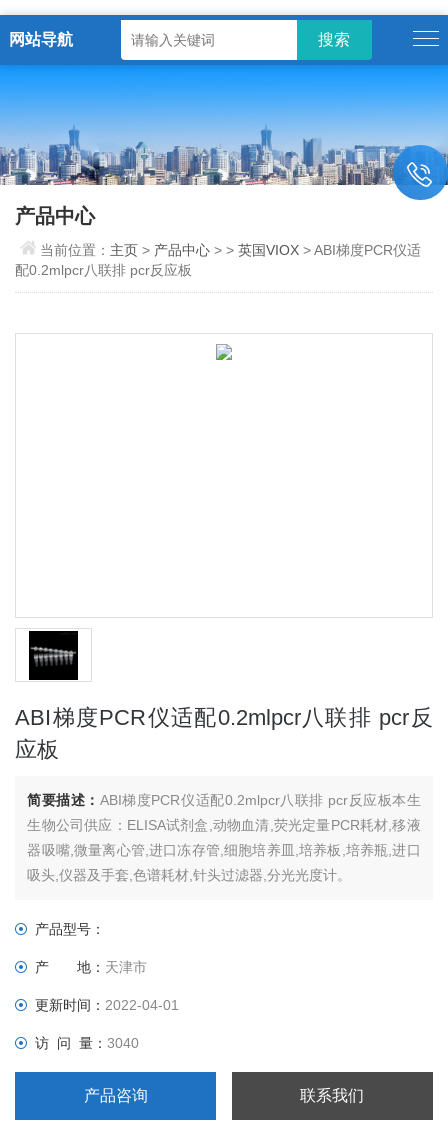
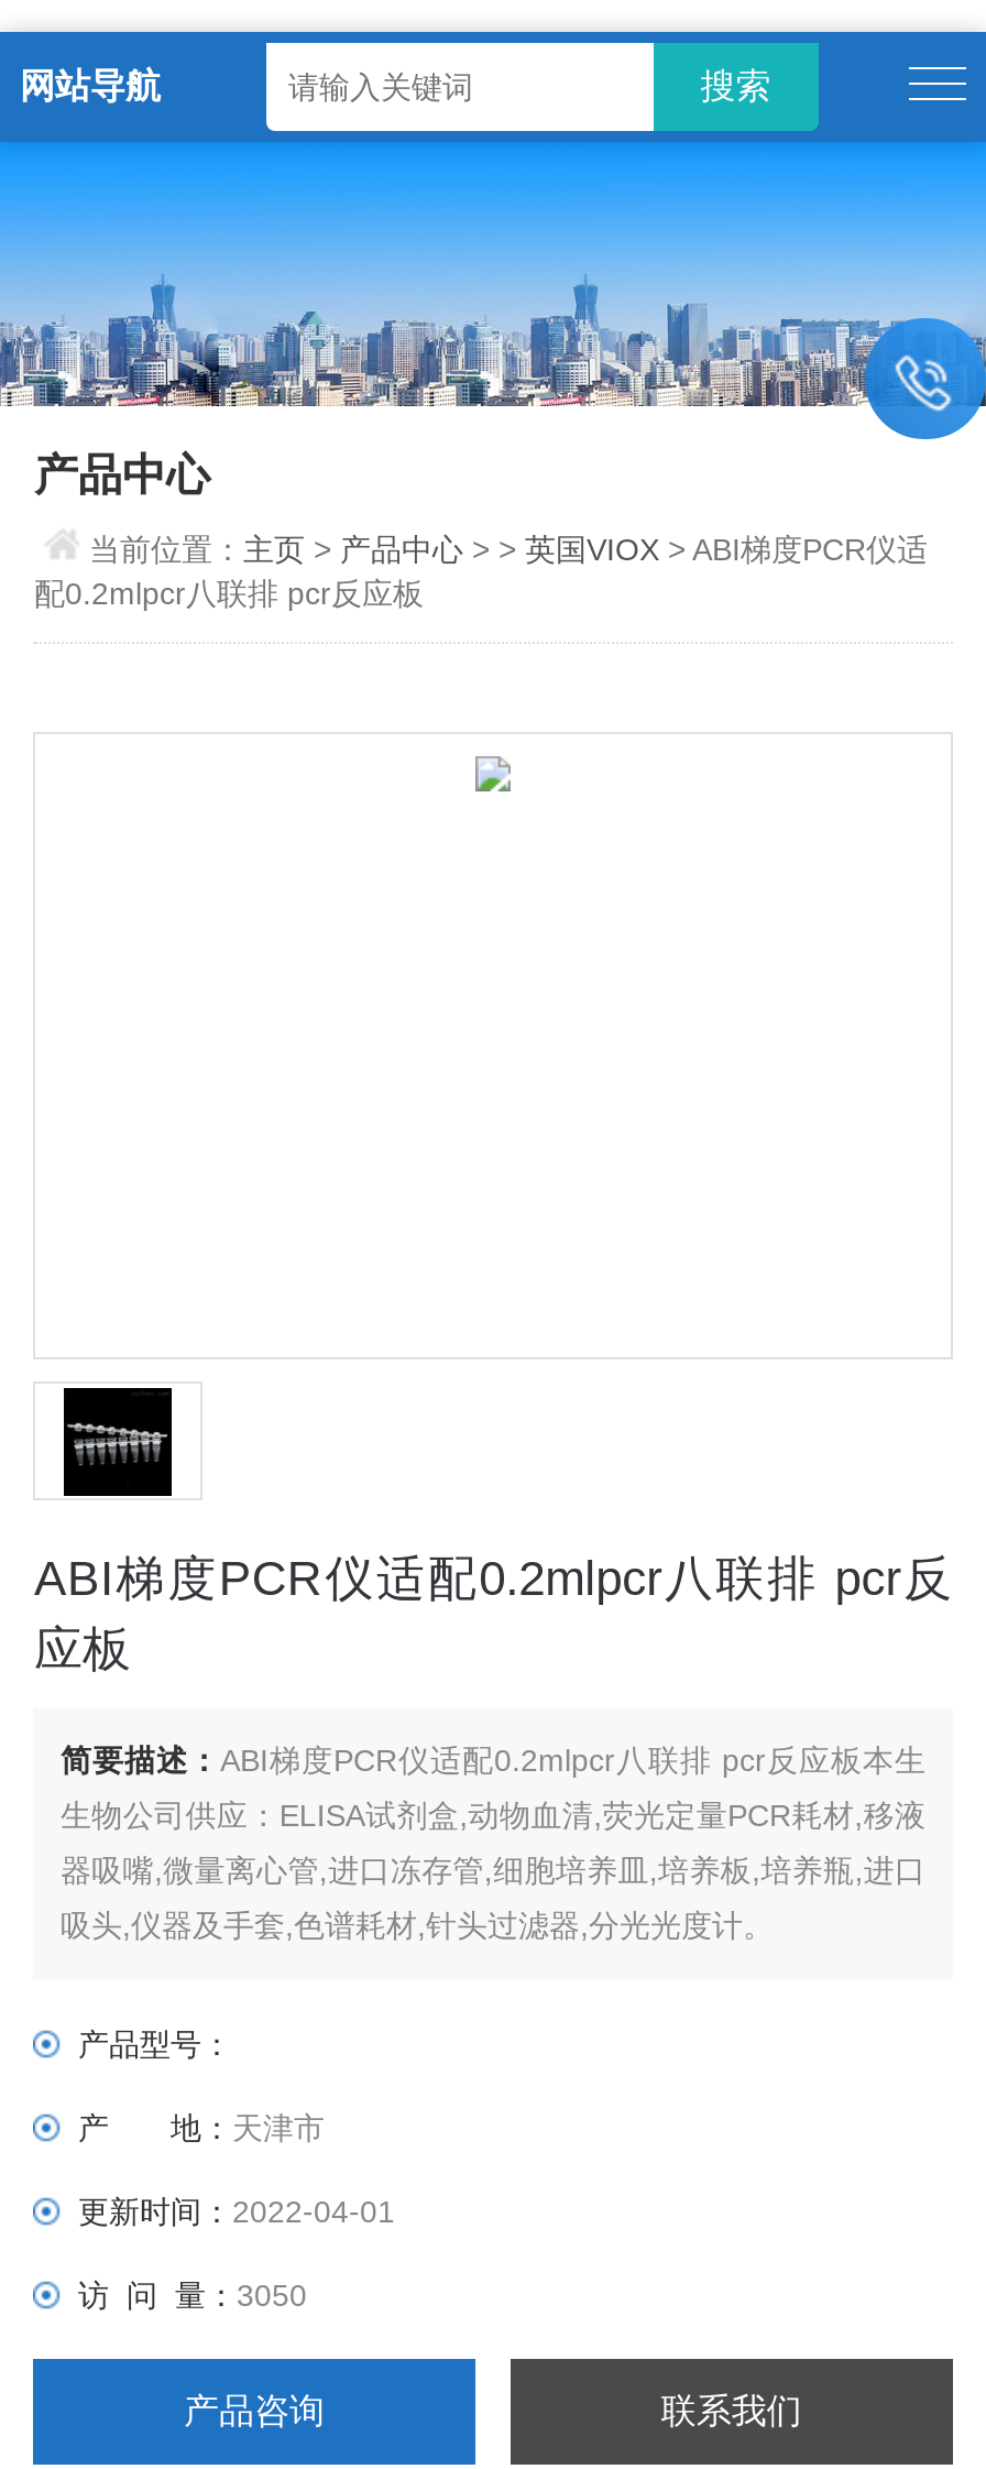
- 访 问 量：3040
+ 访 问 量：3050
